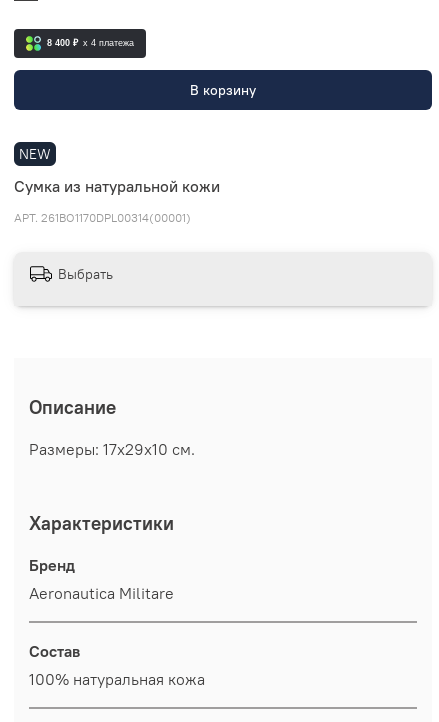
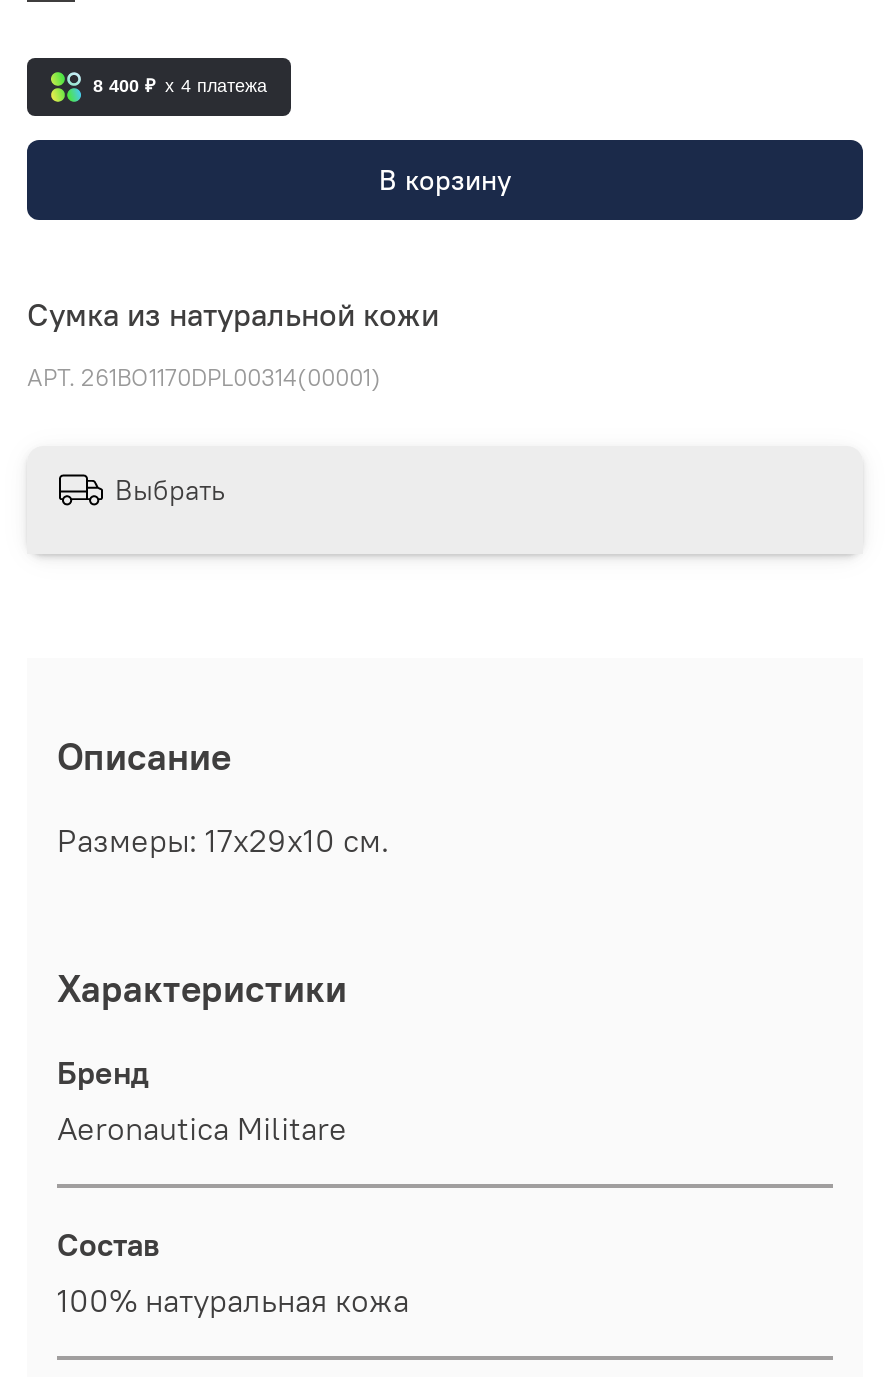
- NEW
